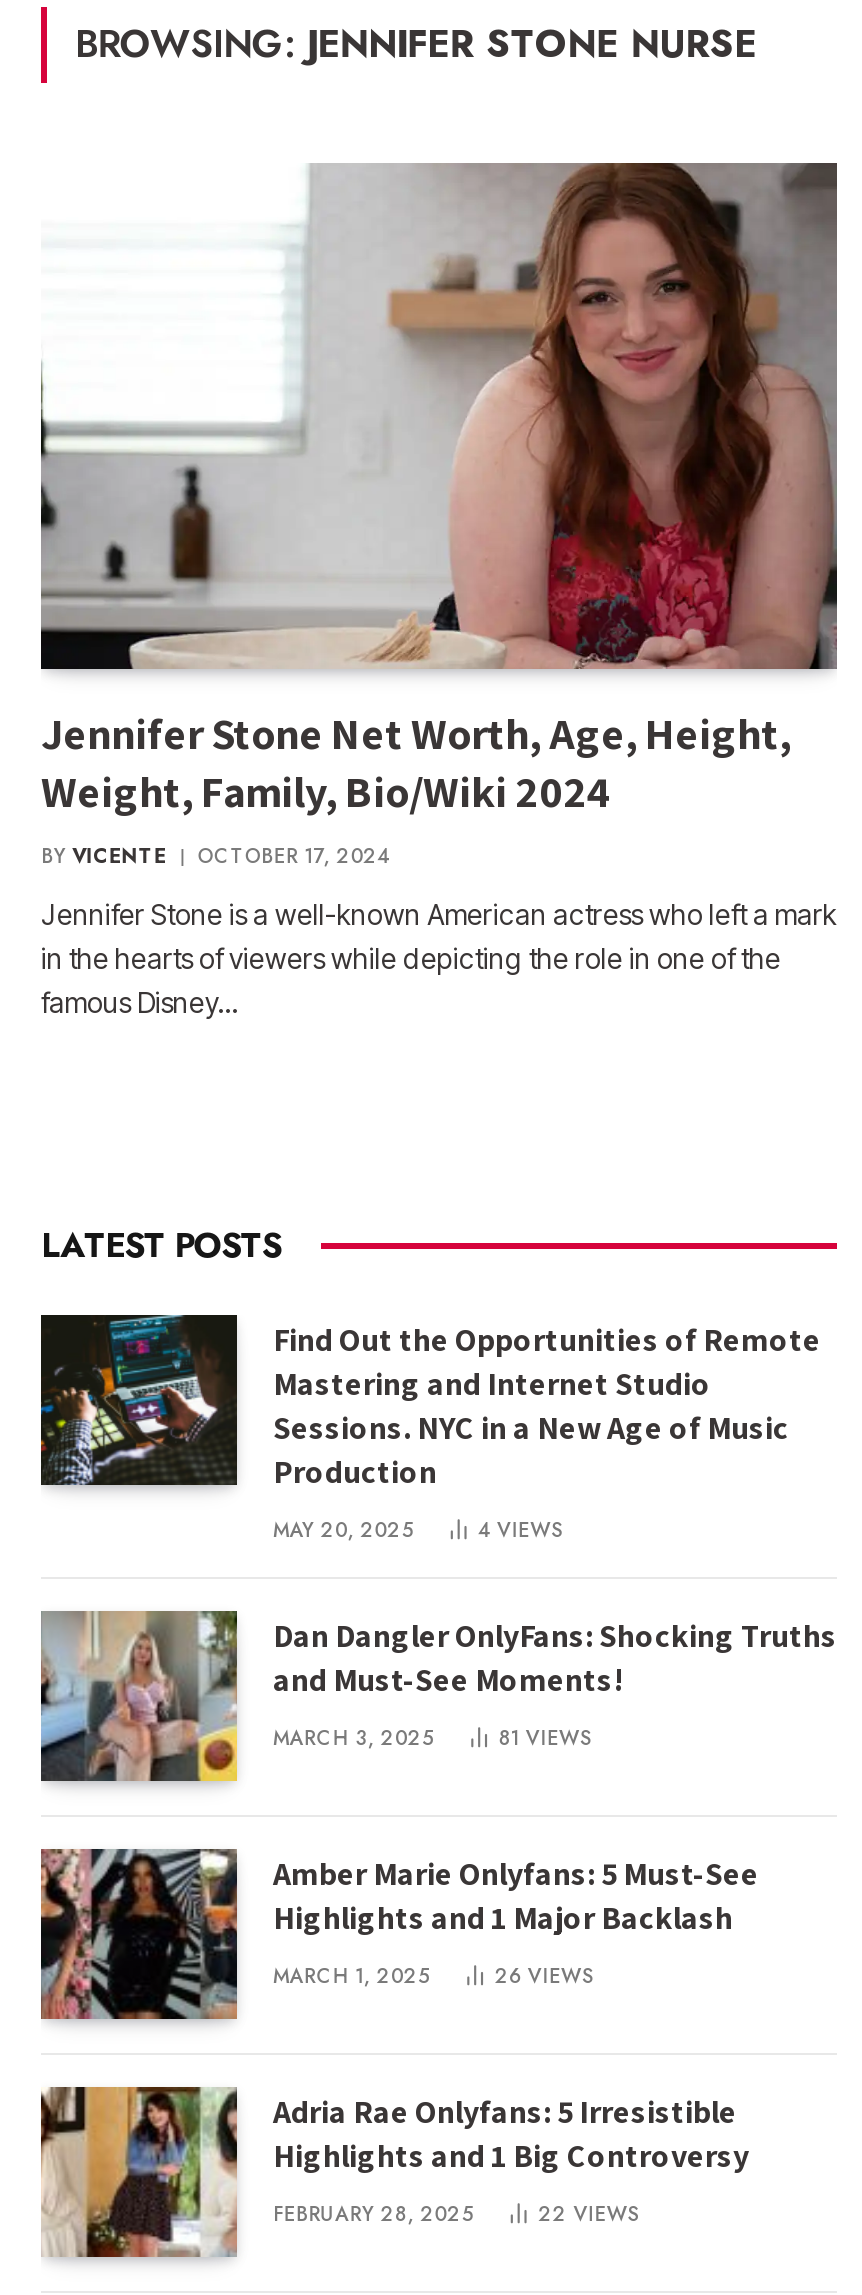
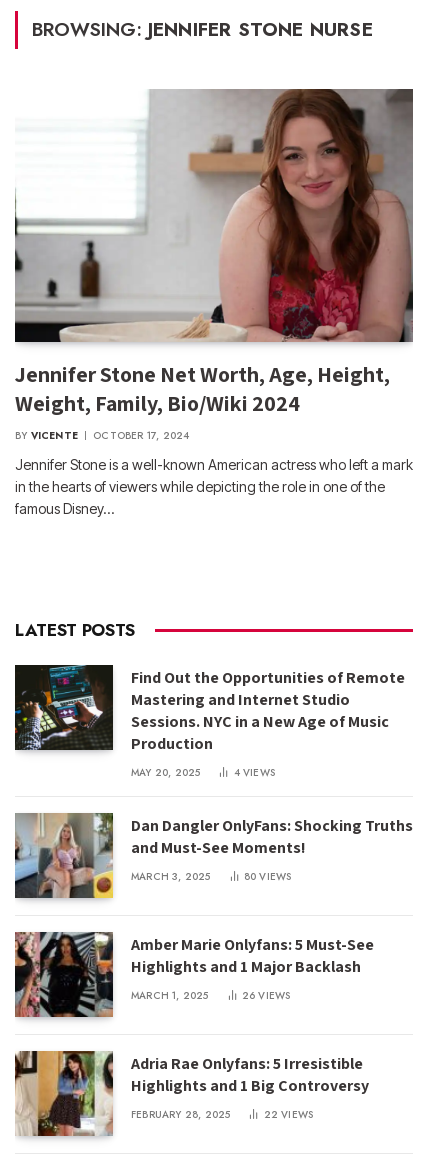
- 81 VIEWS
+ 80 VIEWS
